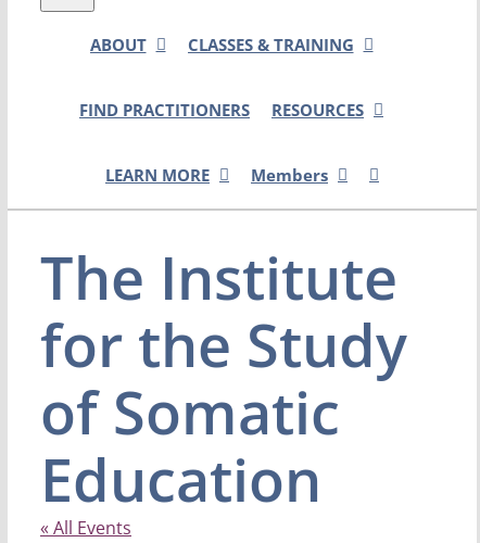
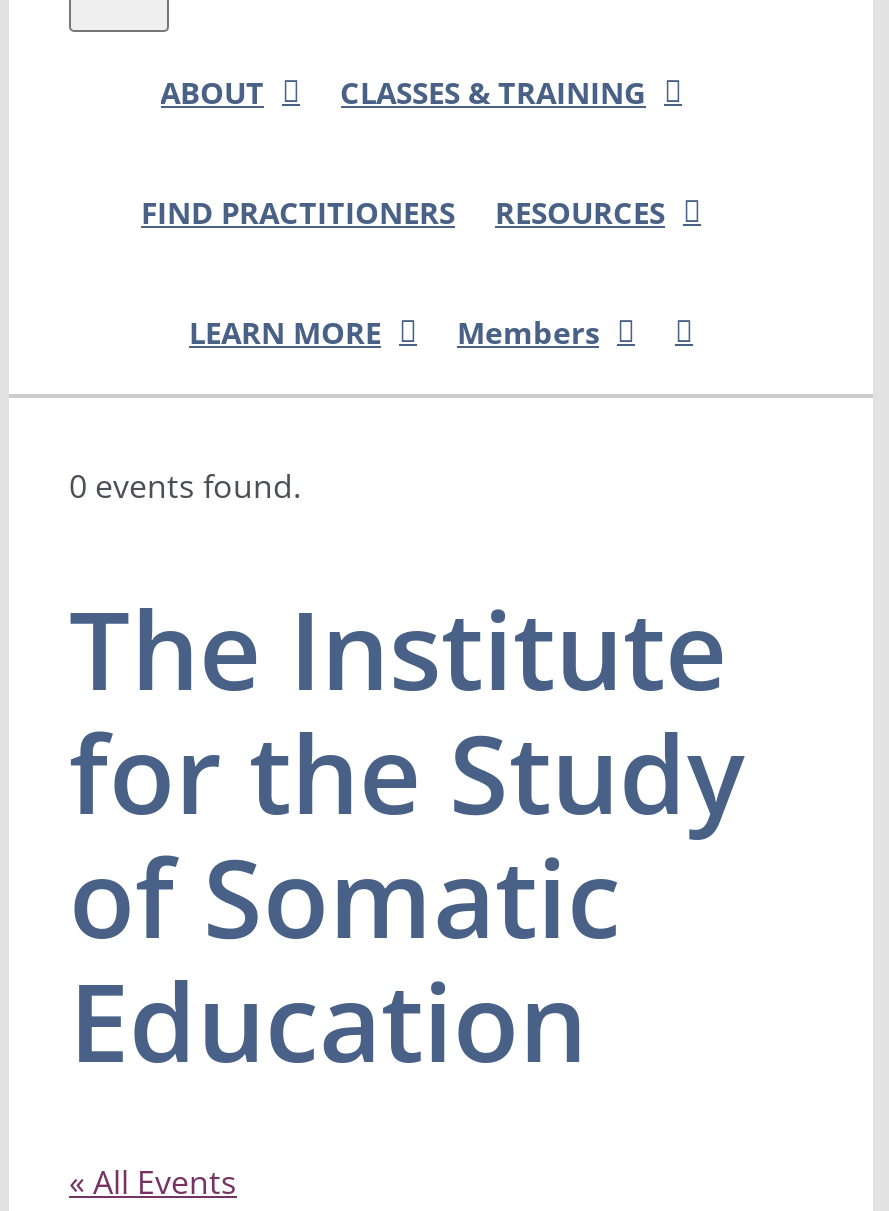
+ 0 events found.
